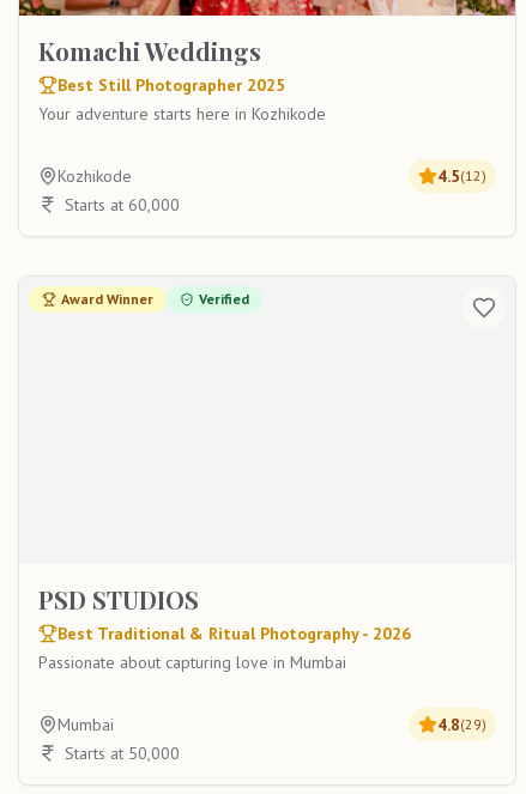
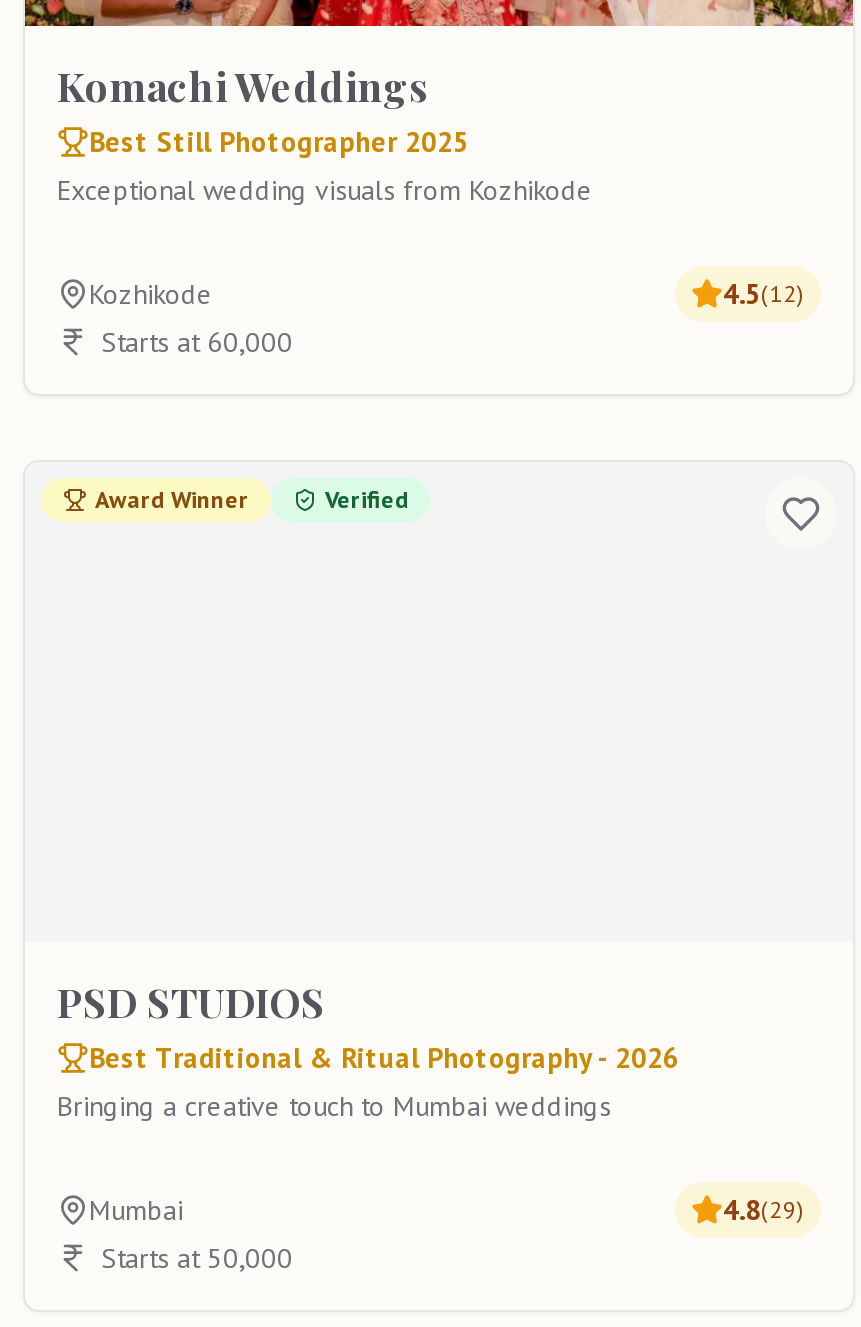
- Your adventure starts here in Kozhikode
+ Exceptional wedding visuals from Kozhikode

- Passionate about capturing love in Mumbai
+ Bringing a creative touch to Mumbai weddings
